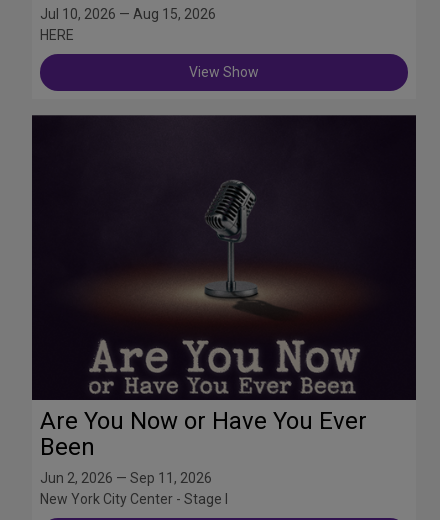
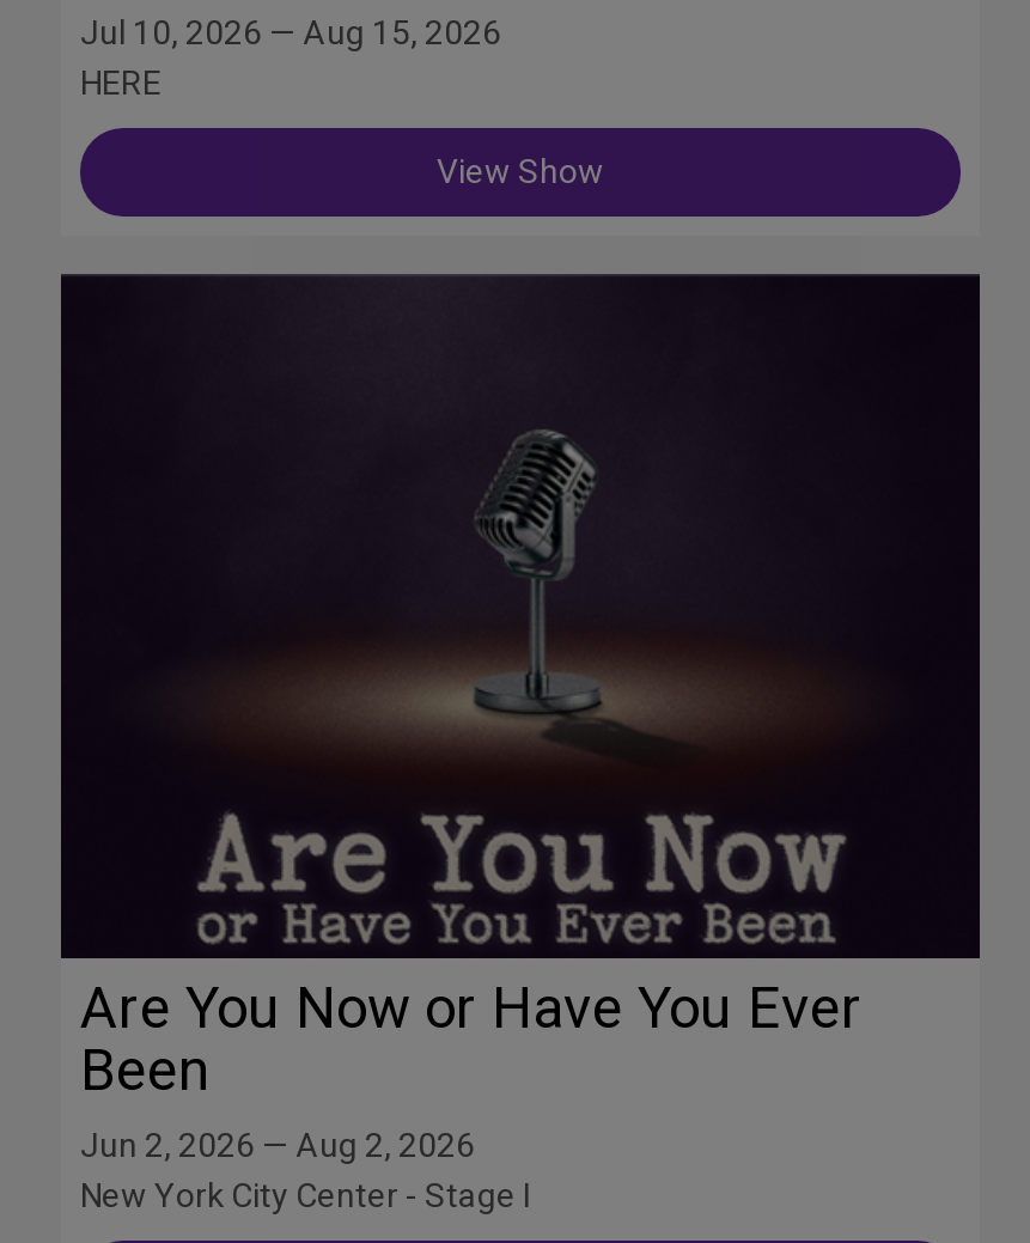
- Jun 2, 2026 — Sep 11, 2026
+ Jun 2, 2026 — Aug 2, 2026
